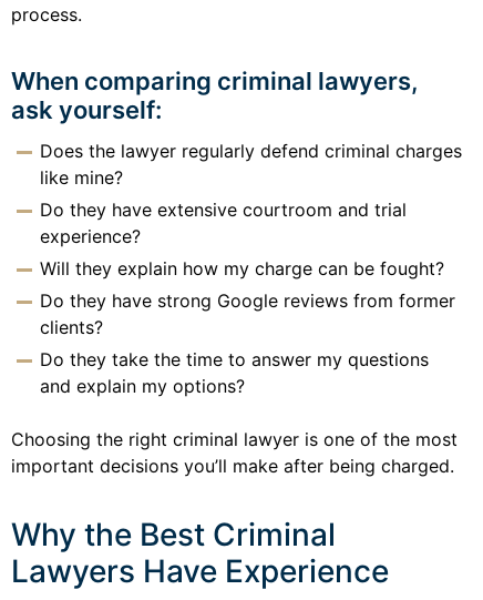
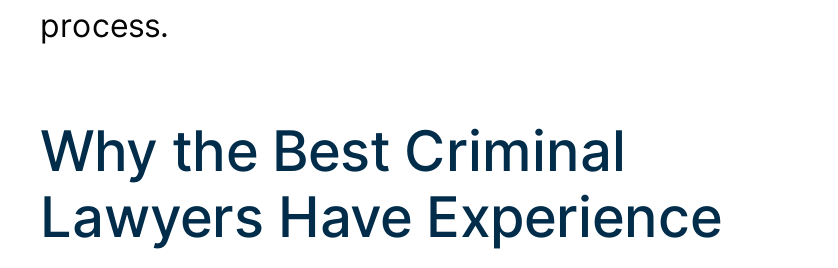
- When comparing criminal lawyers,
- ask yourself:
- Does the lawyer regularly defend criminal charges
- like mine?
- Do they have extensive courtroom and trial
- experience?
- Will they explain how my charge can be fought?
- Do they have strong Google reviews from former
- clients?
- Do they take the time to answer my questions
- and explain my options?
- Choosing the right criminal lawyer is one of the most
- important decisions you’ll make after being charged.
